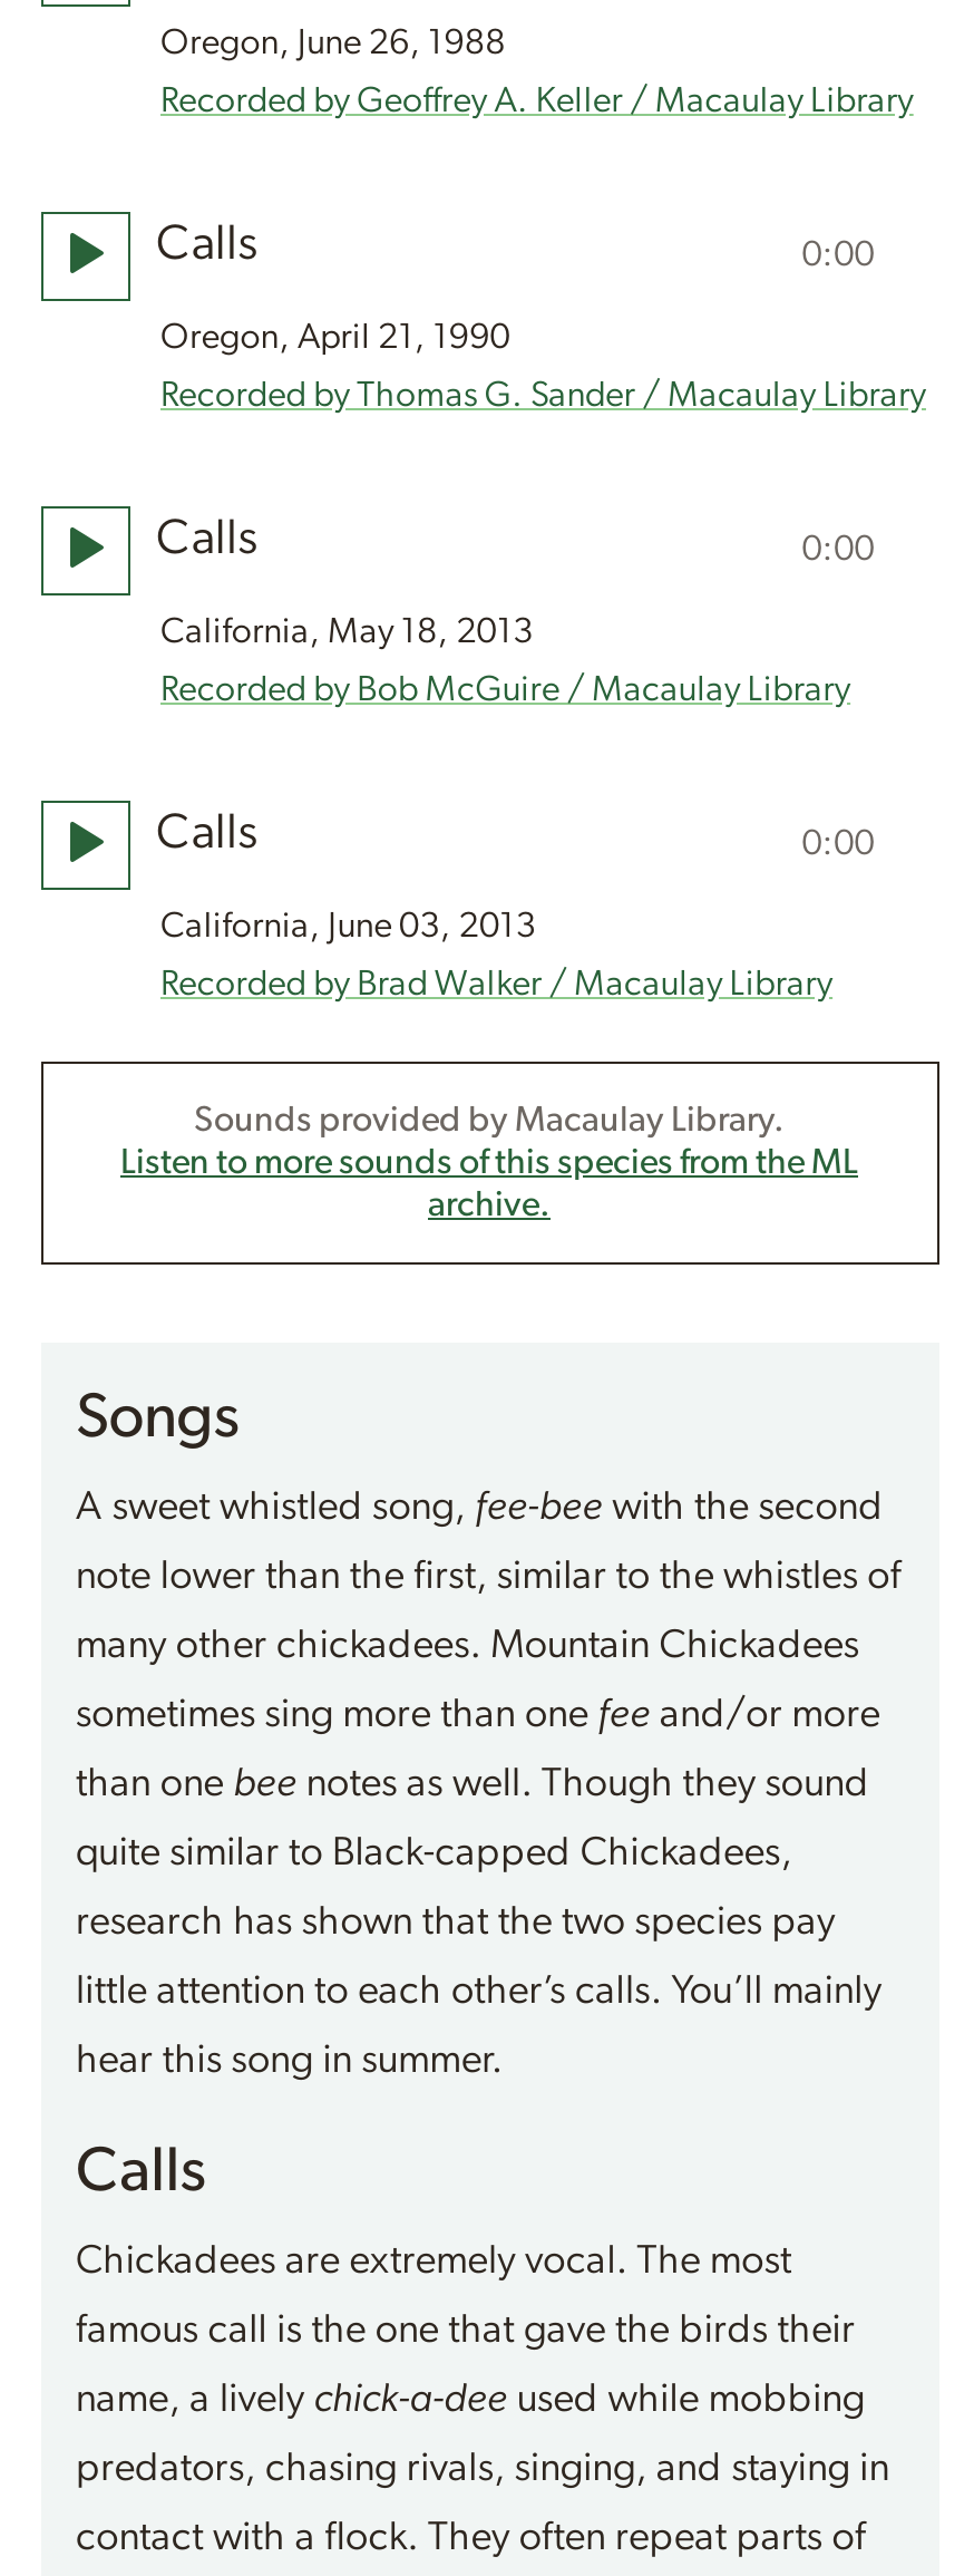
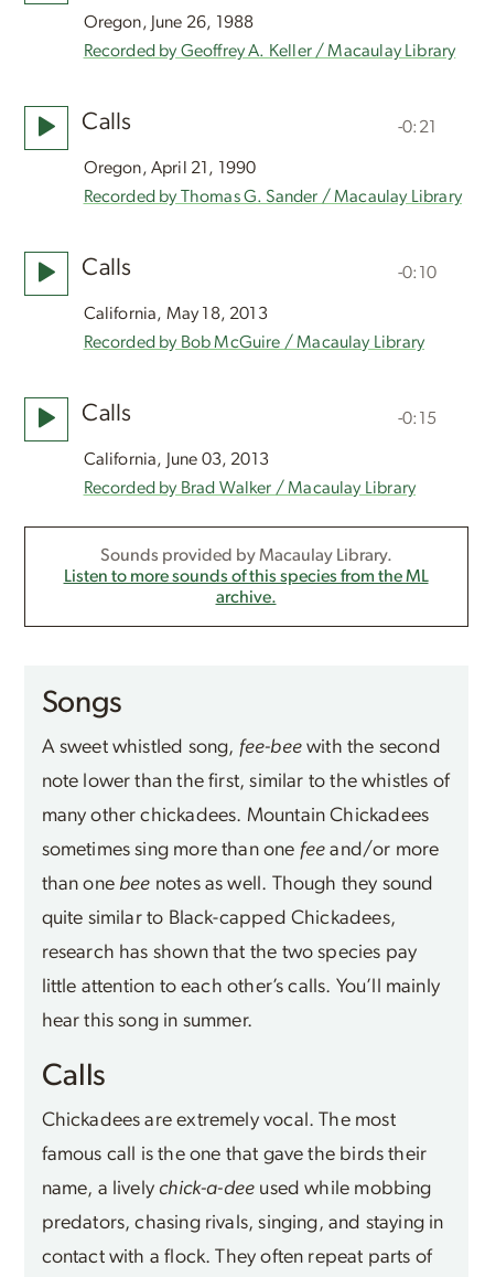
- 0:00
+ -0:21

- 0:00
+ -0:10

- 0:00
+ -0:15
